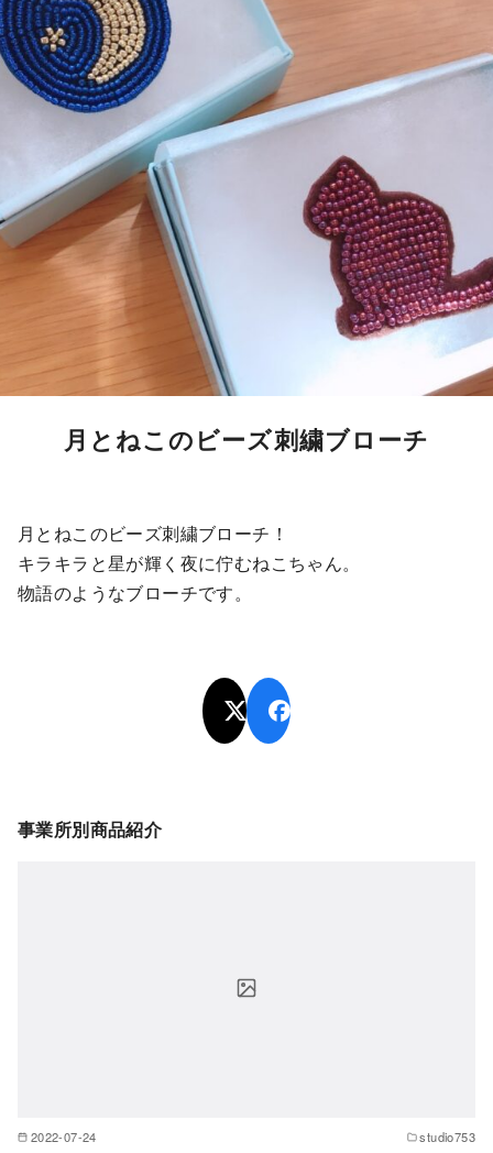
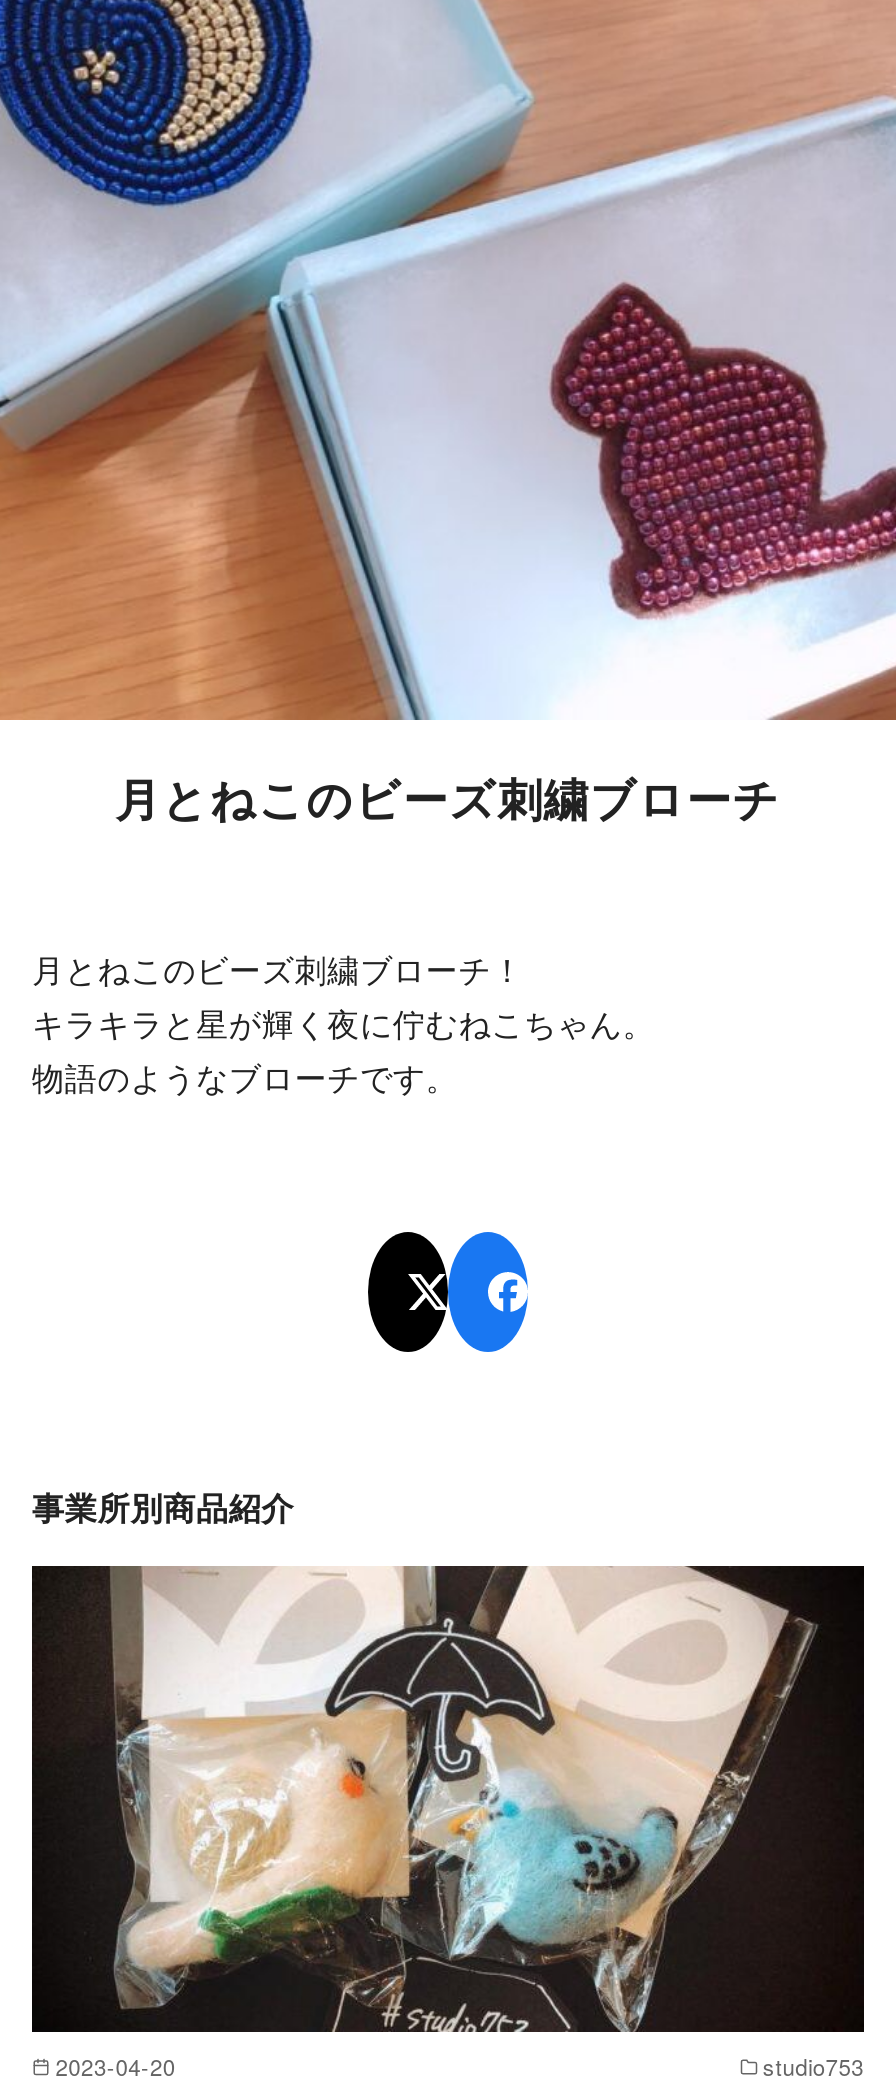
+ [image]

- 2022-07-24
+ 2023-04-20
